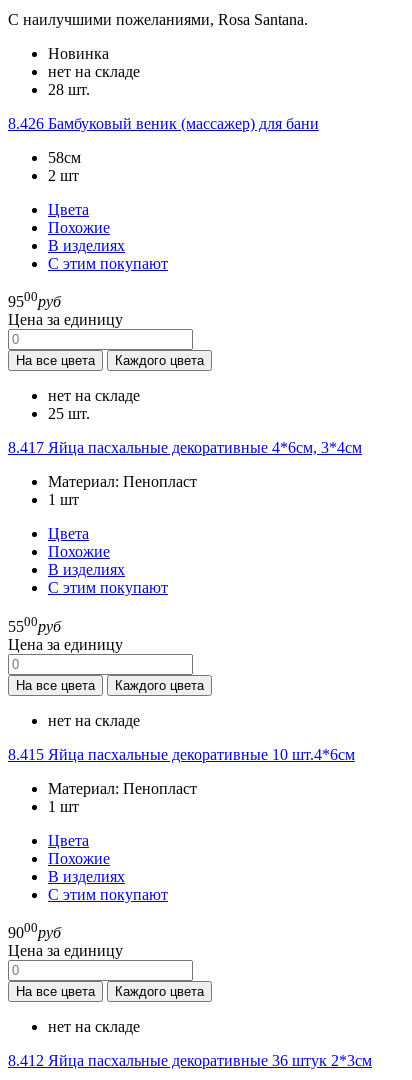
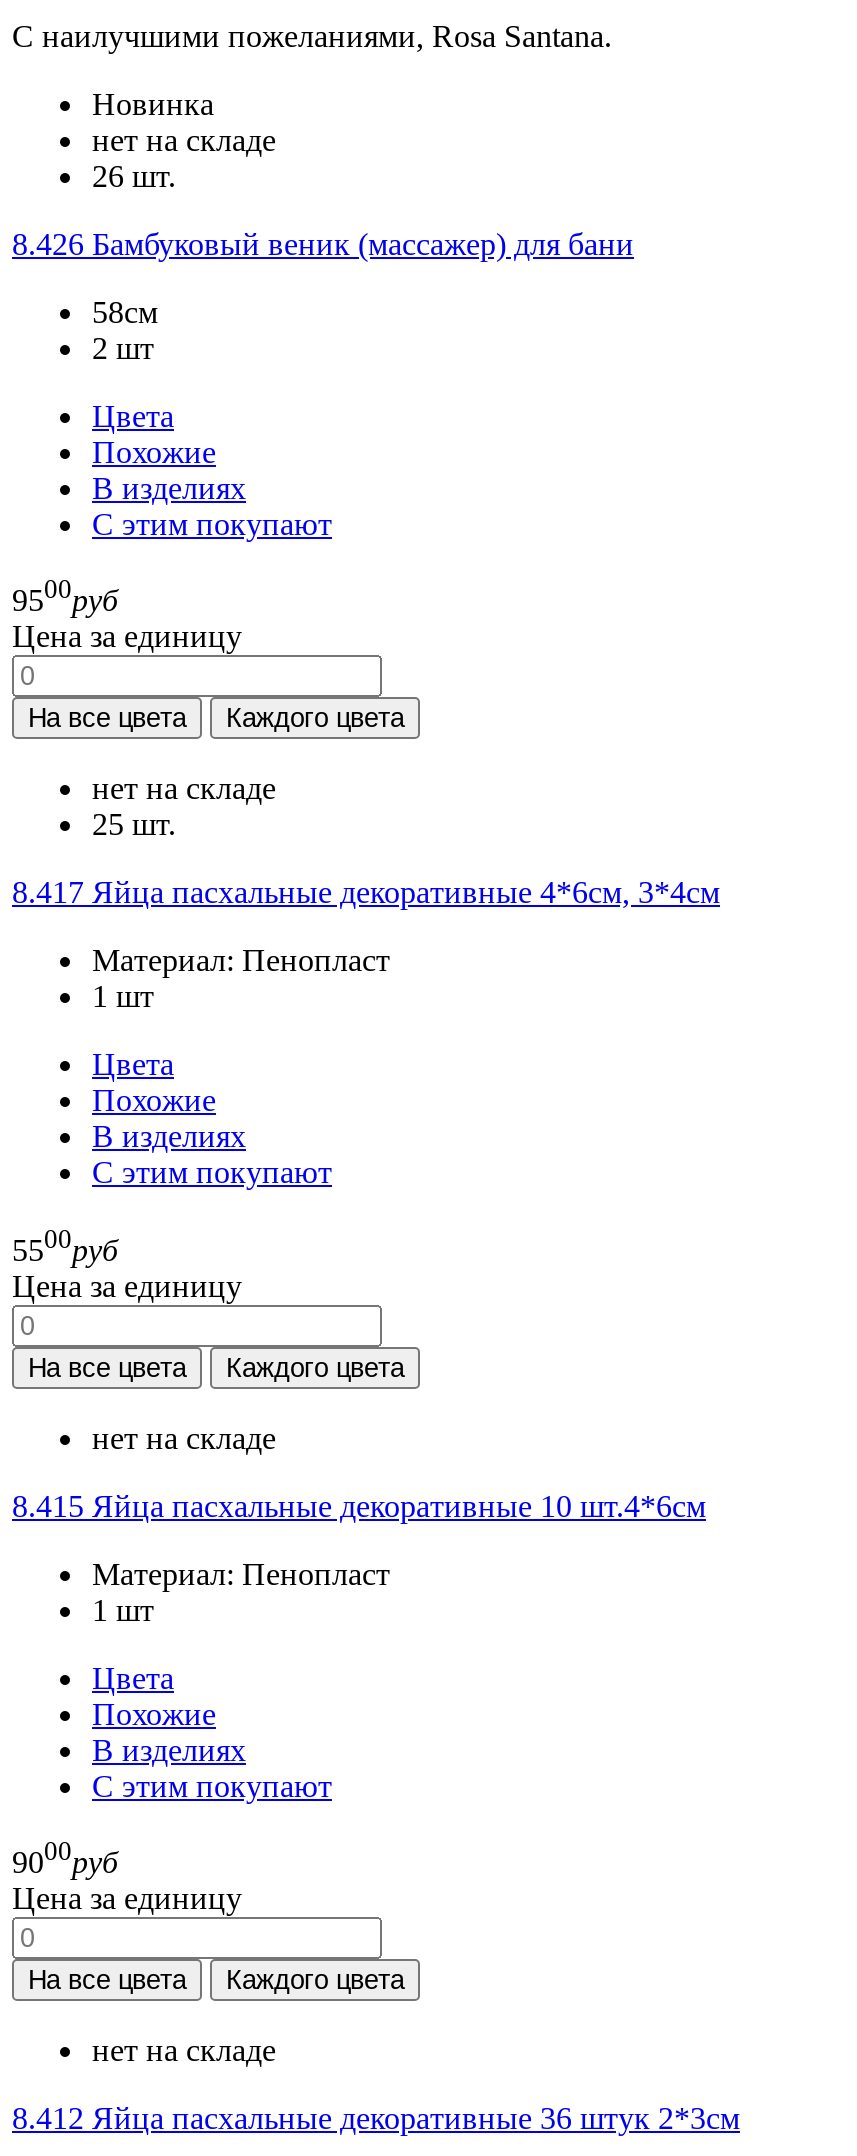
- 28 шт.
+ 26 шт.
